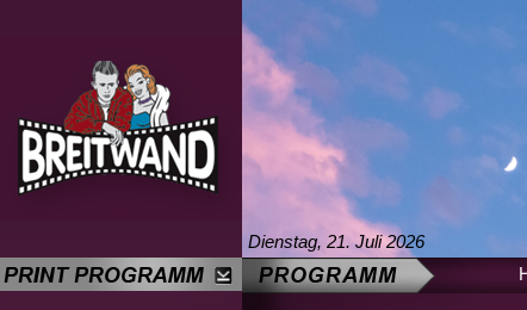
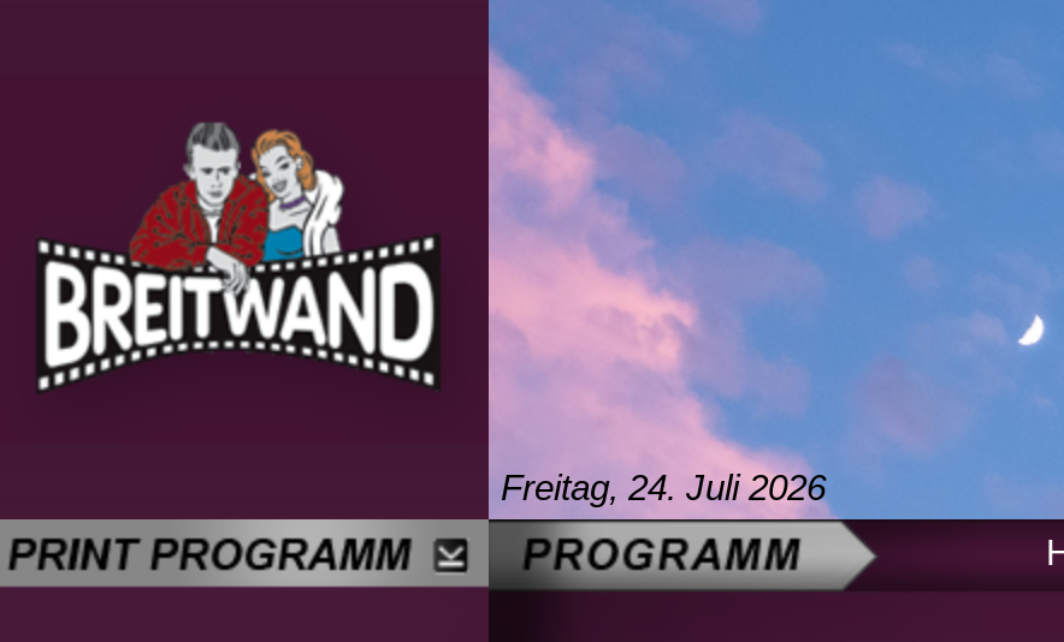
- Dienstag, 21. Juli 2026
+ Freitag, 24. Juli 2026
